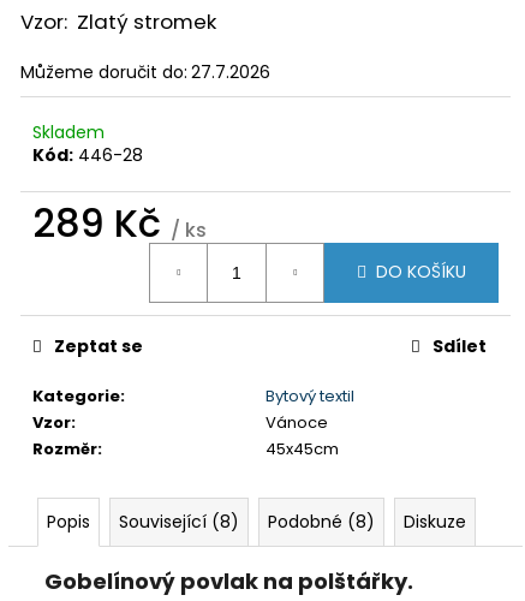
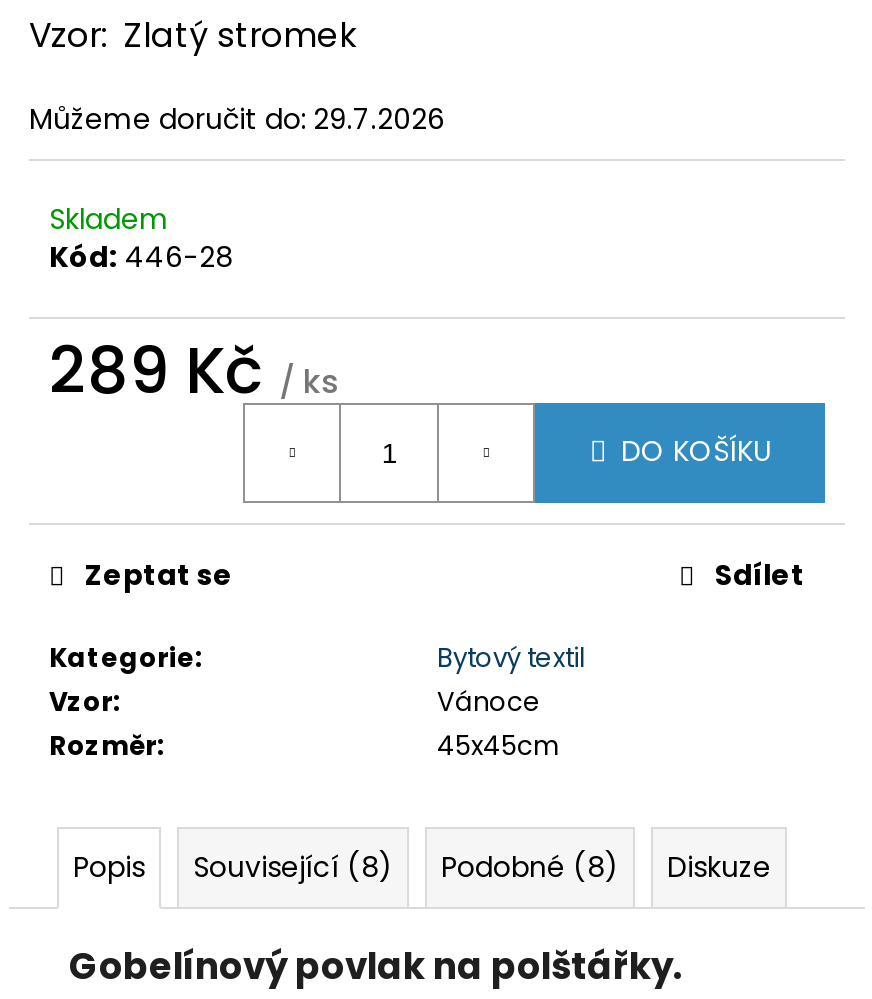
- Můžeme doručit do: 27.7.2026
+ Můžeme doručit do: 29.7.2026
